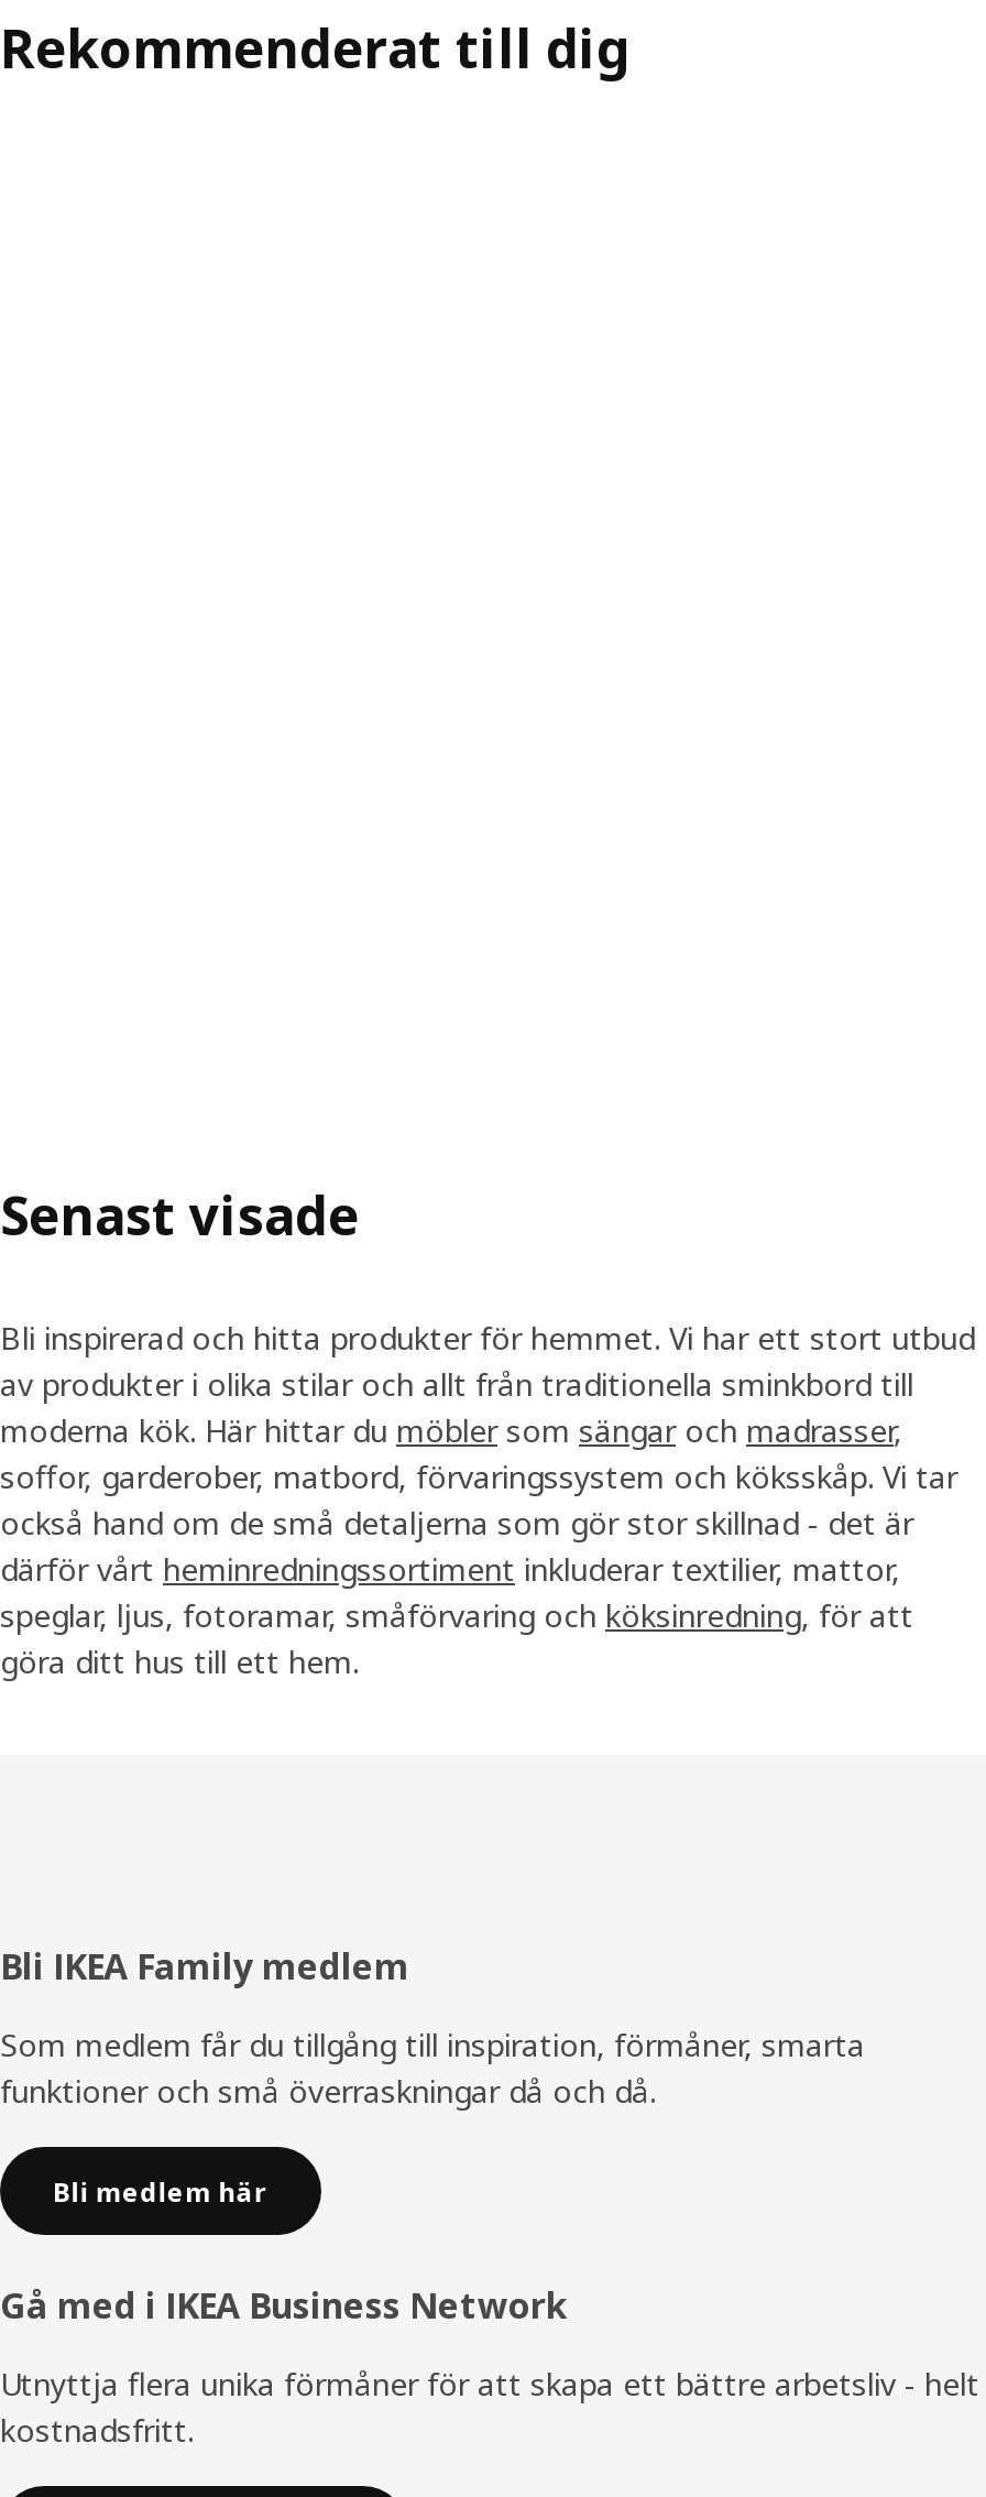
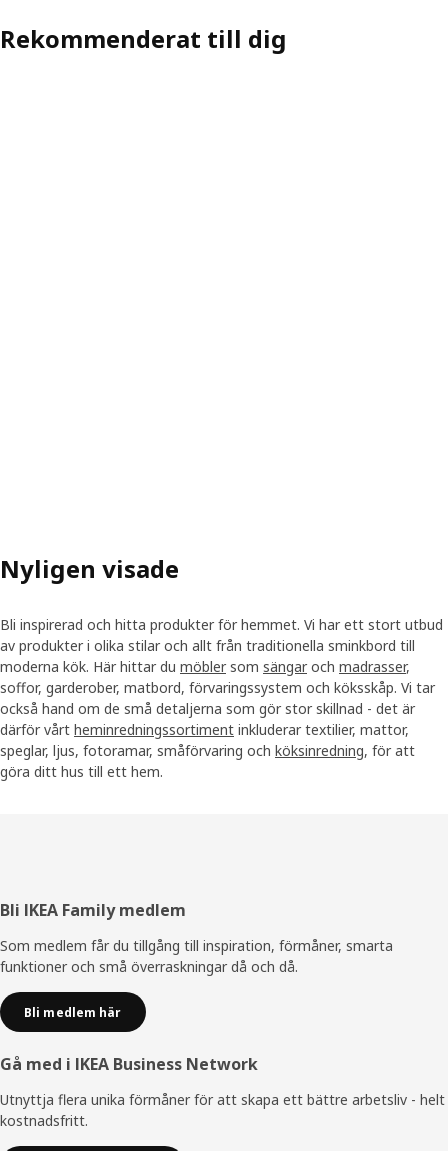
- Senast visade
+ Nyligen visade
